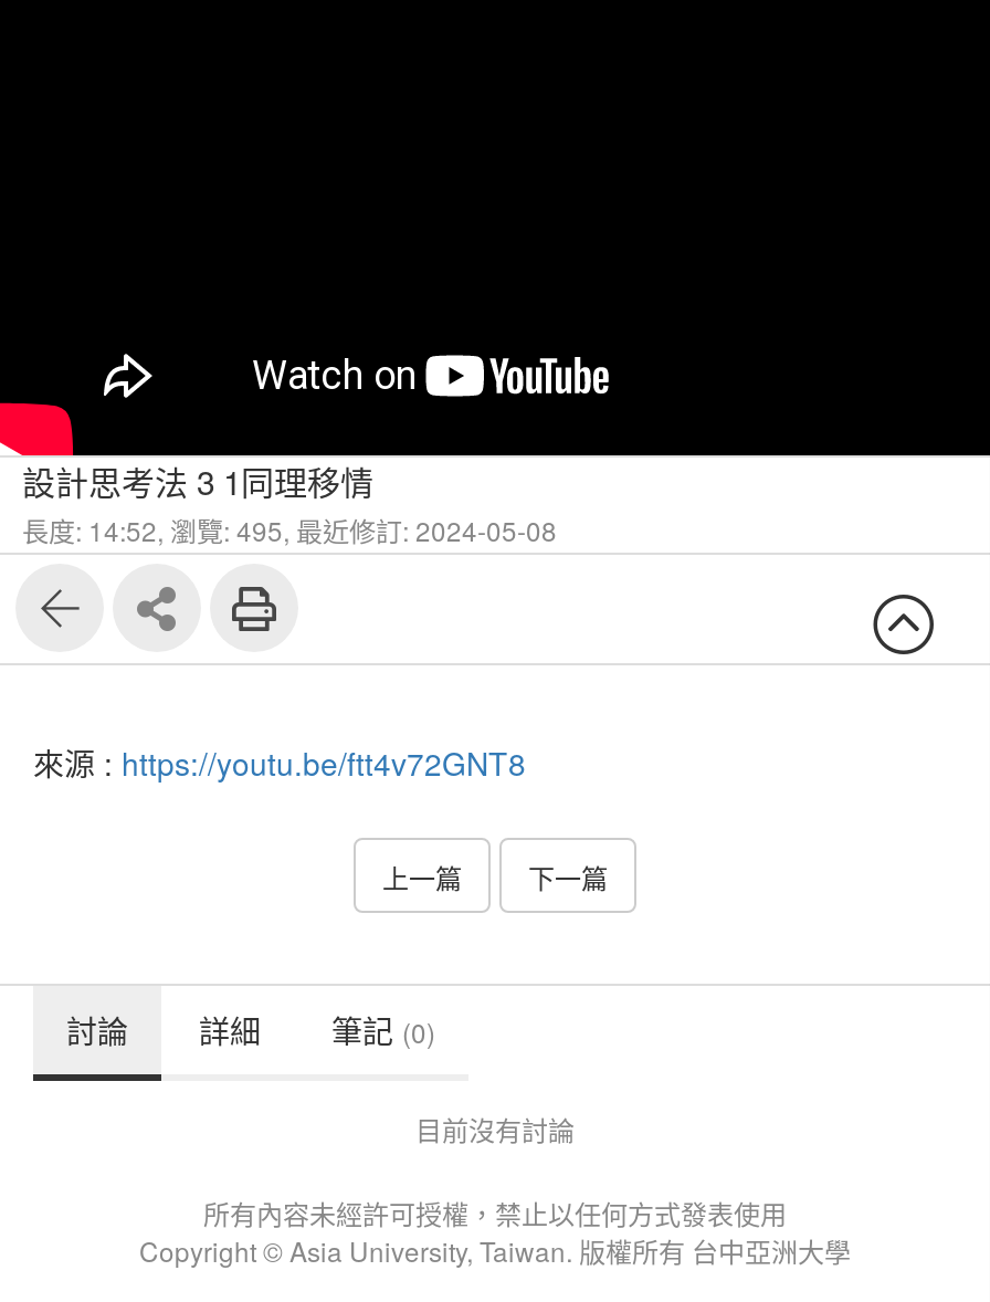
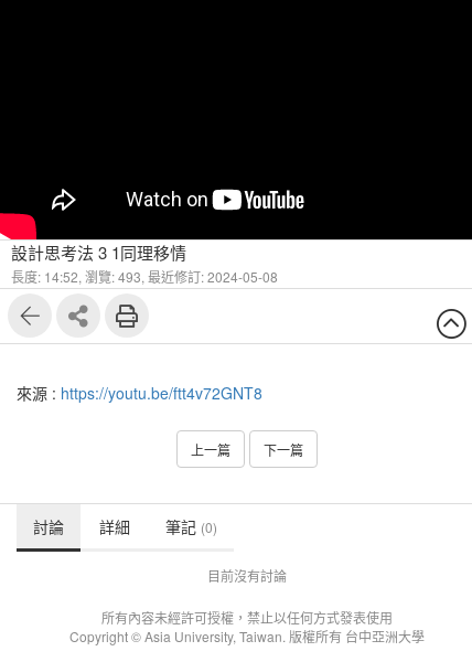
- 長度: 14:52,瀏覽: 495,最近修訂: 2024-05-08
+ 長度: 14:52,瀏覽: 493,最近修訂: 2024-05-08
